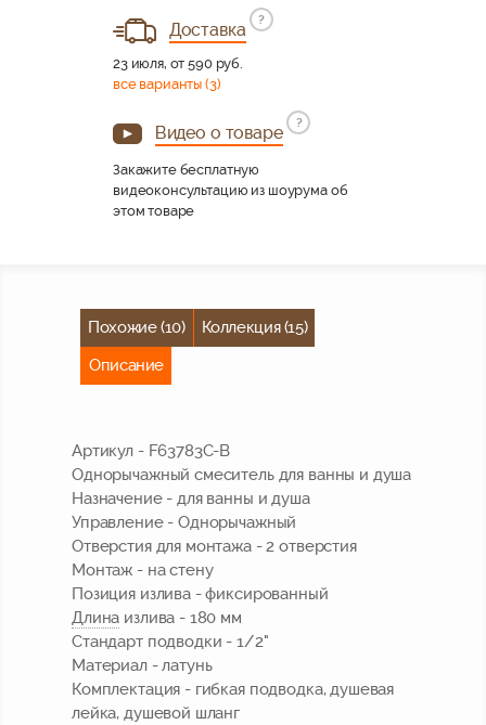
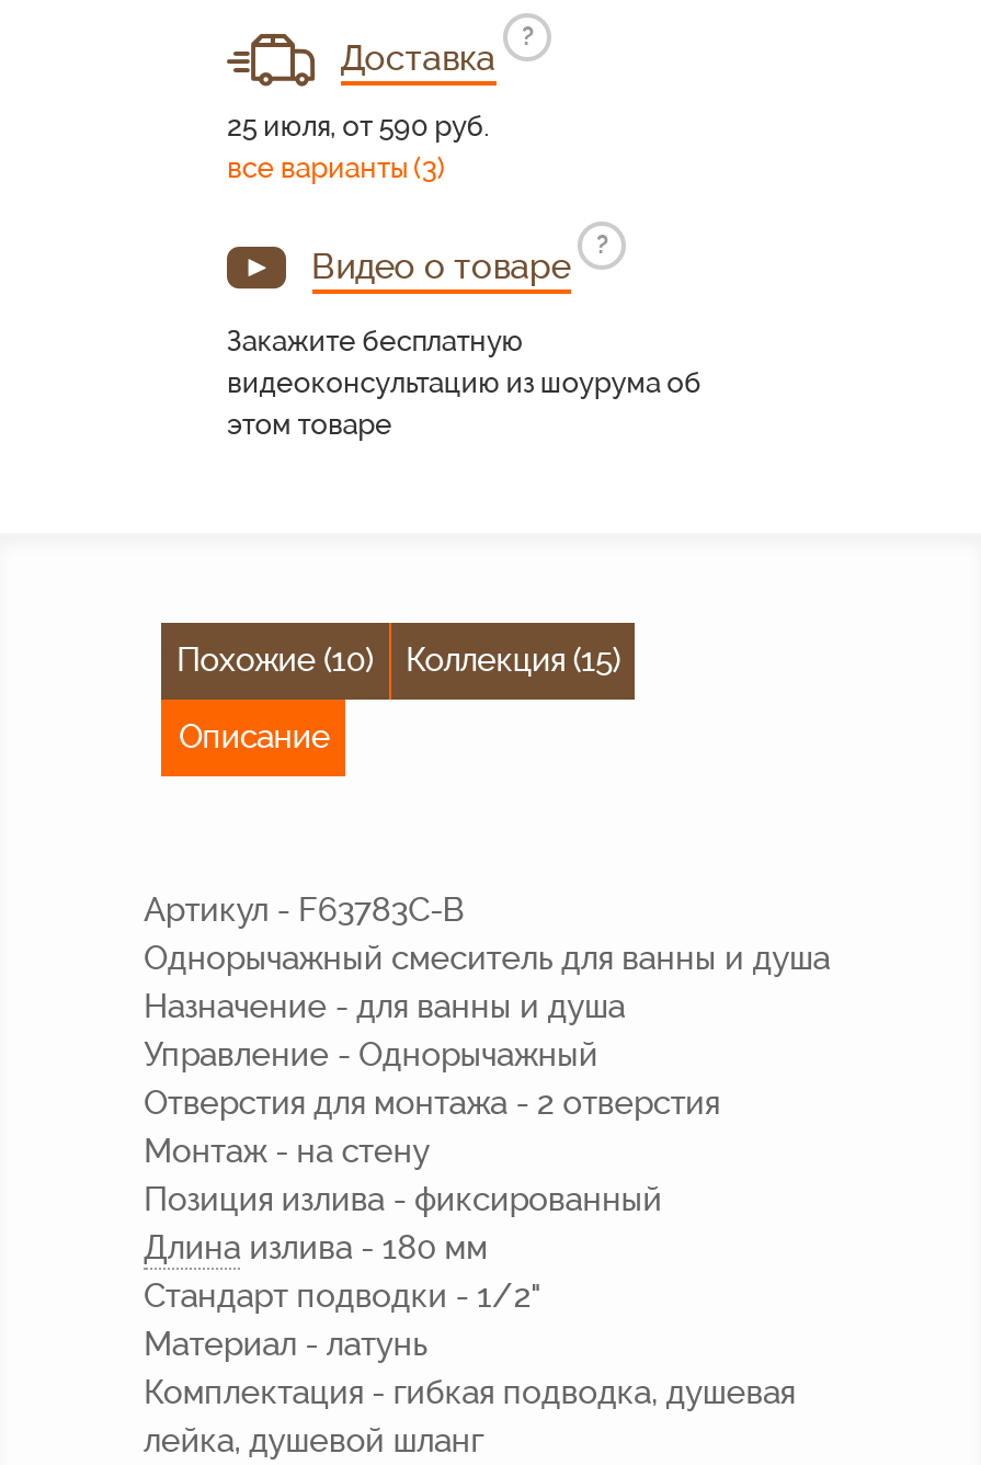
- 23 июля, от 590 руб.
+ 25 июля, от 590 руб.
